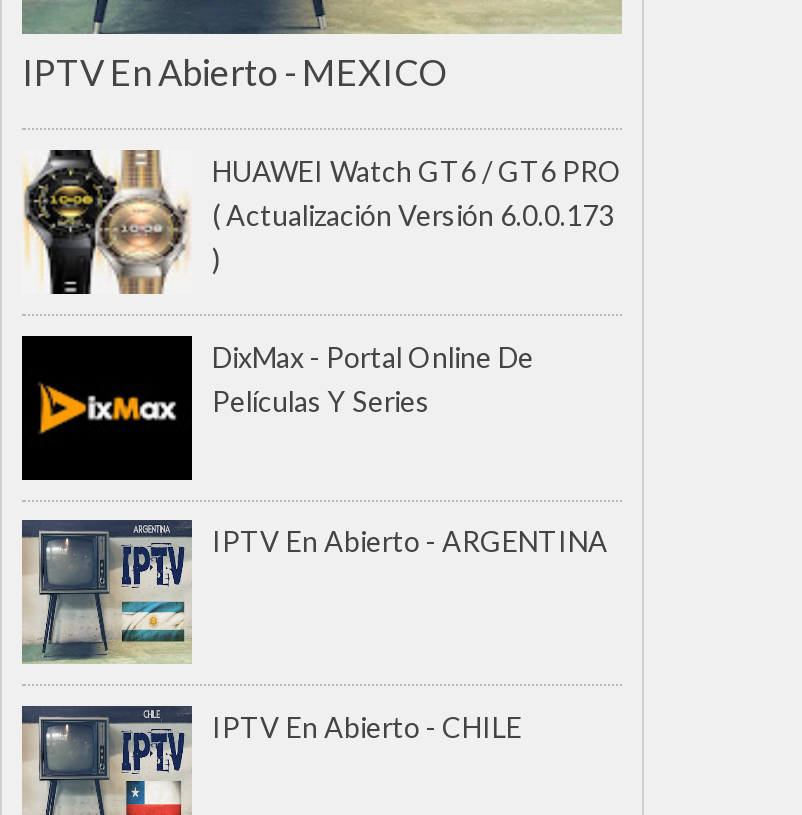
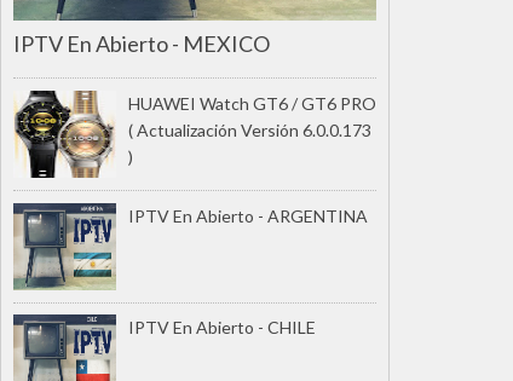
- [image]
- DixMax - Portal Online De
- Películas Y Series
